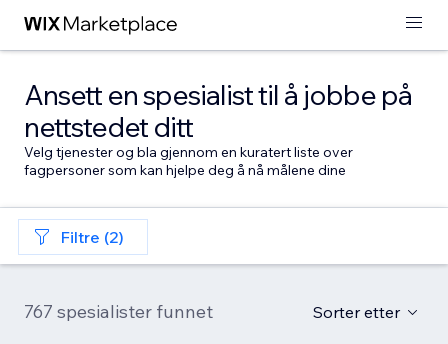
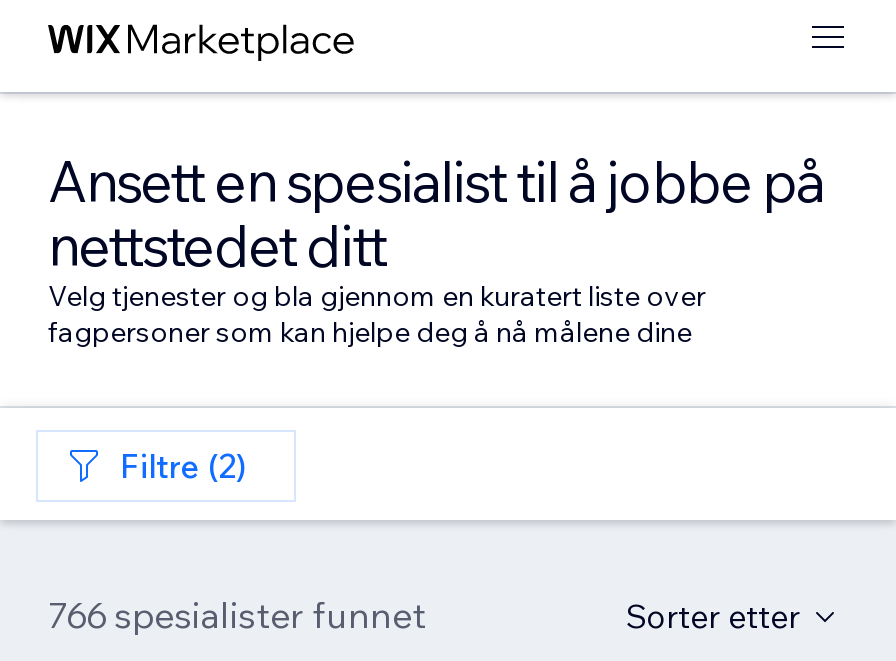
- 767 spesialister funnet
+ 766 spesialister funnet
